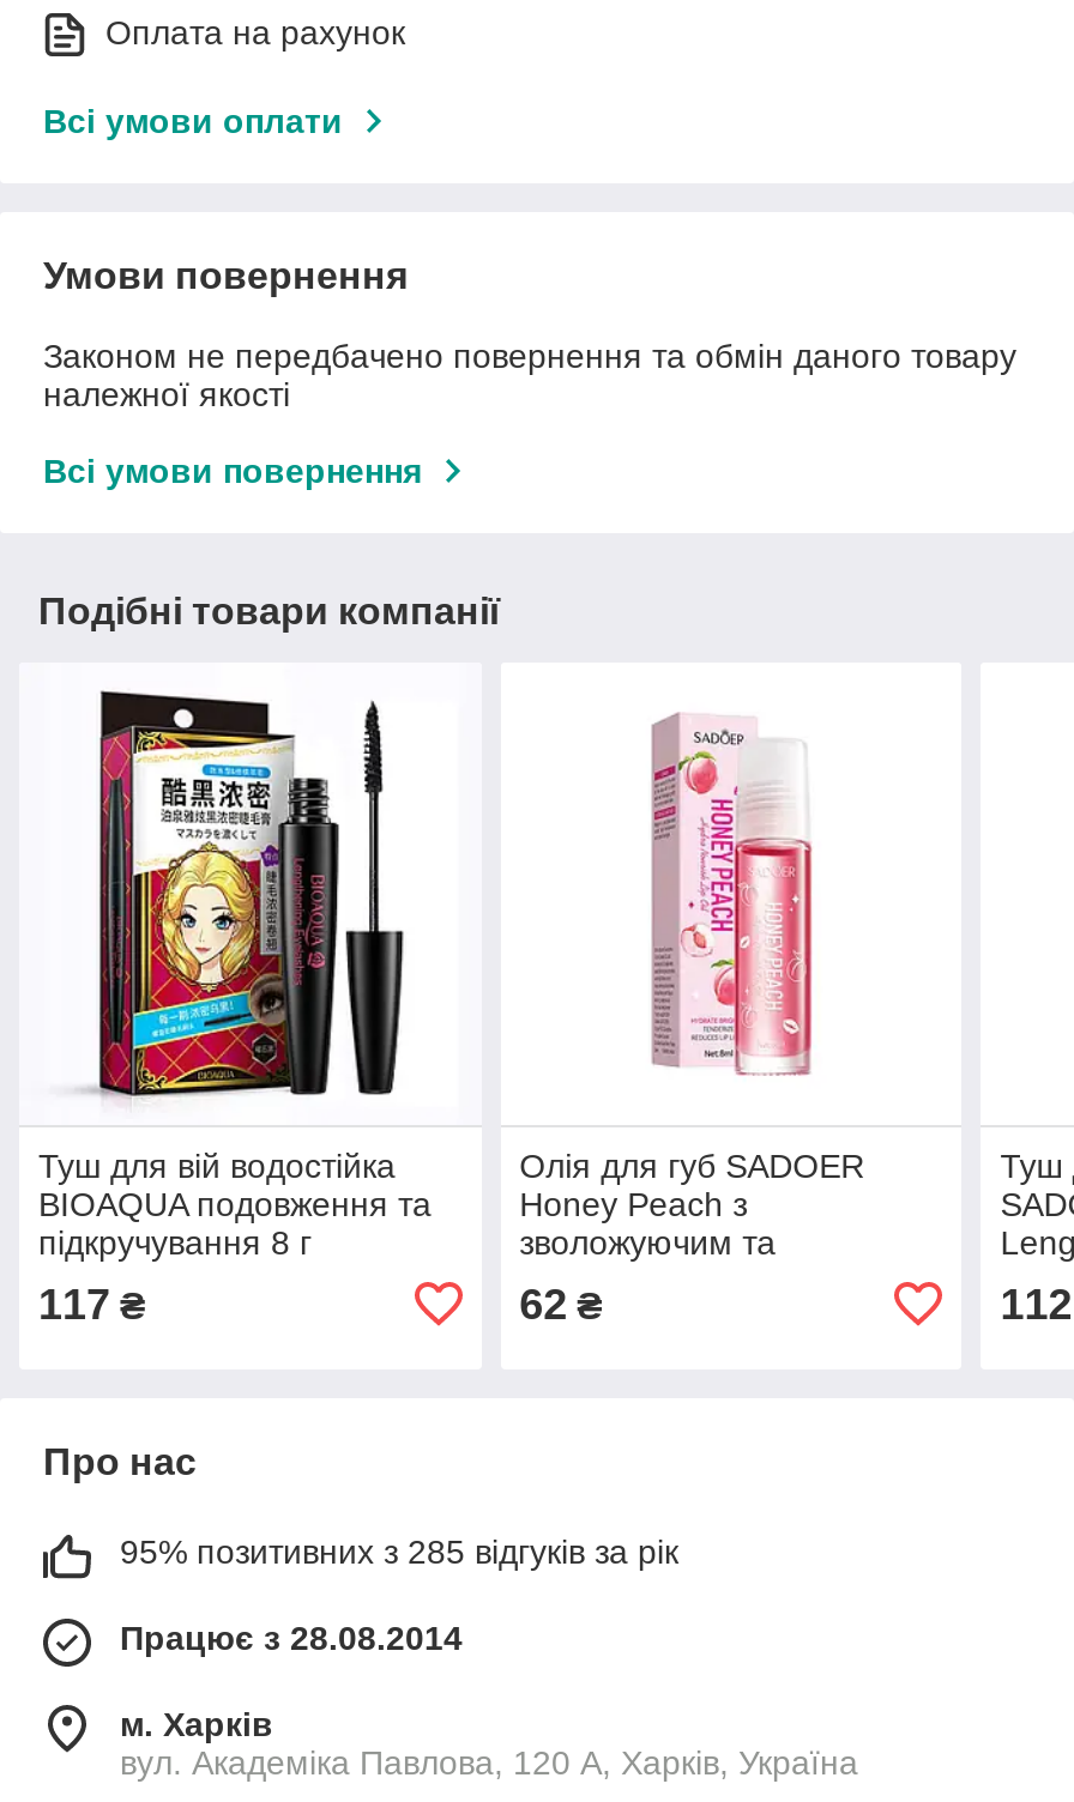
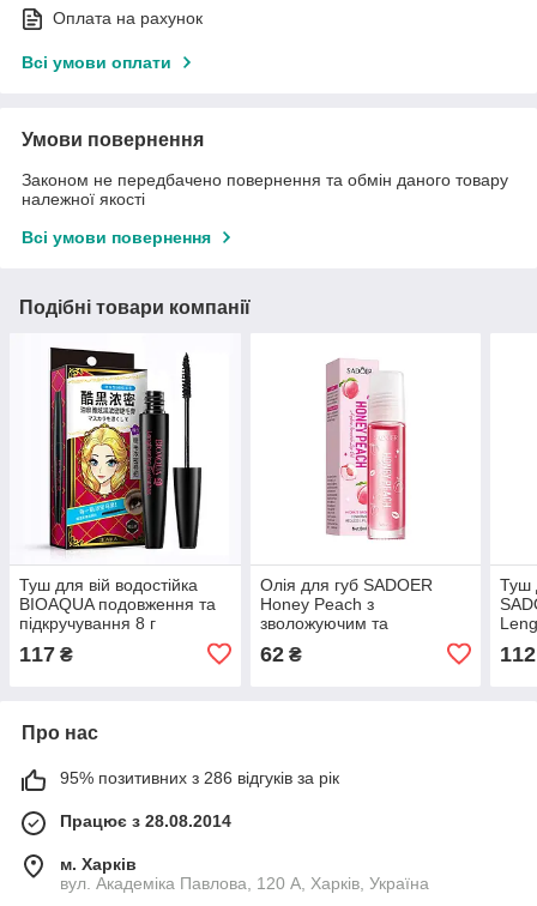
- 95% позитивних з 285 відгуків за рік
+ 95% позитивних з 286 відгуків за рік
